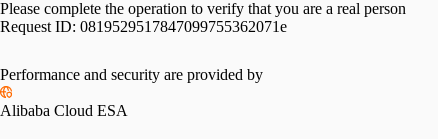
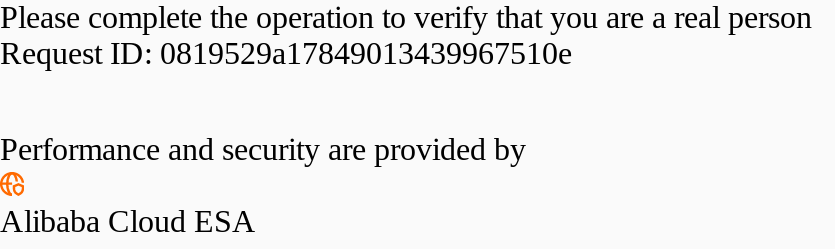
- Request ID: 0819529517847099755362071e
+ Request ID: 0819529a17849013439967510e
